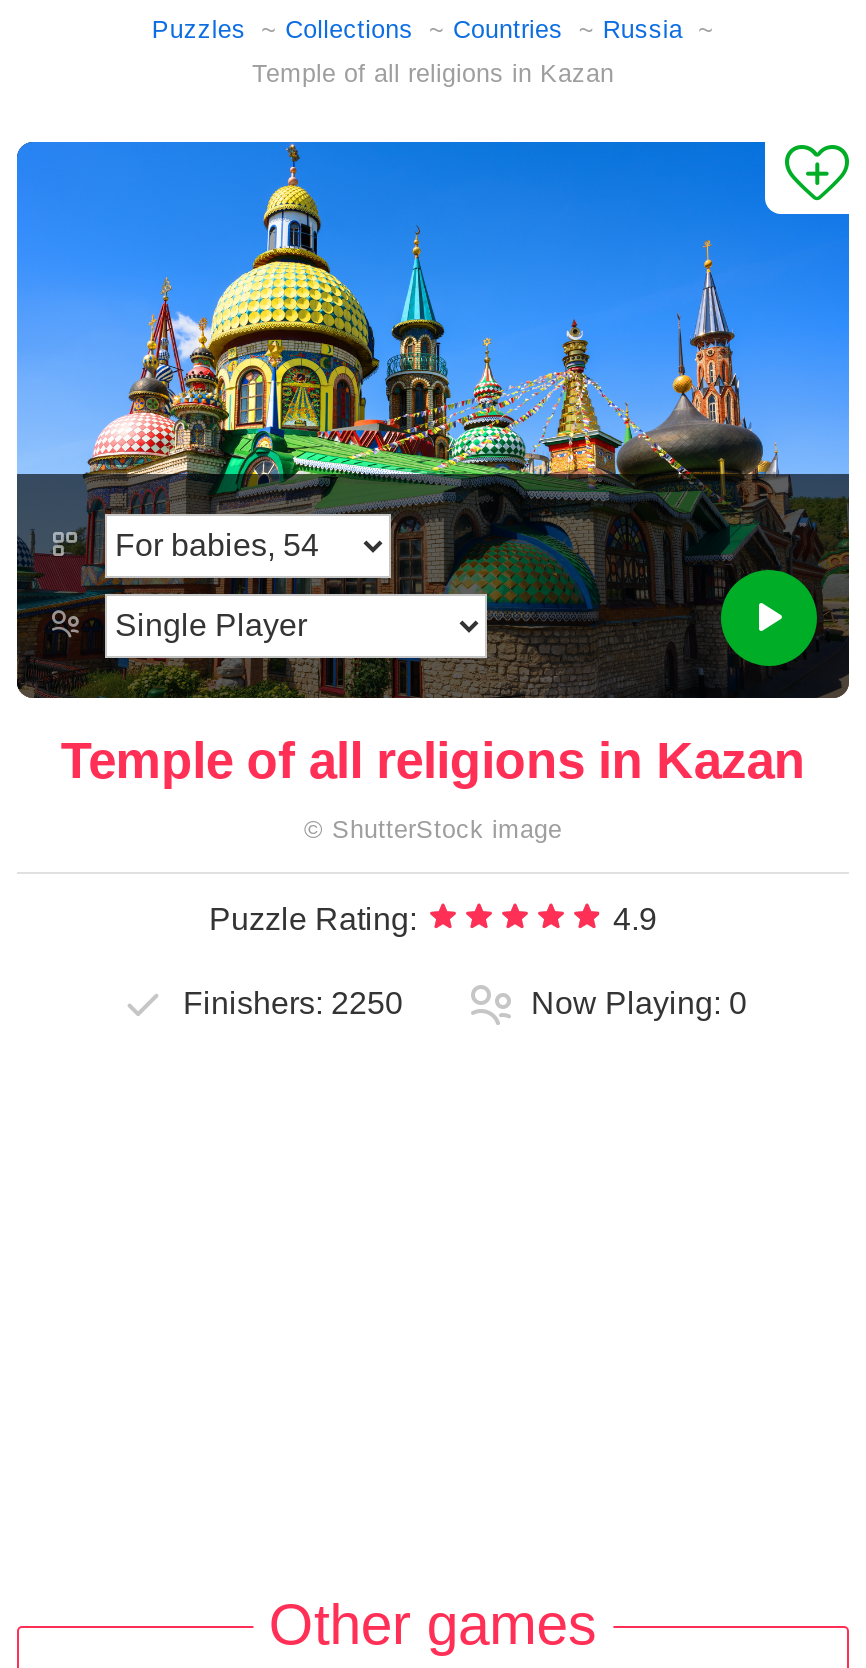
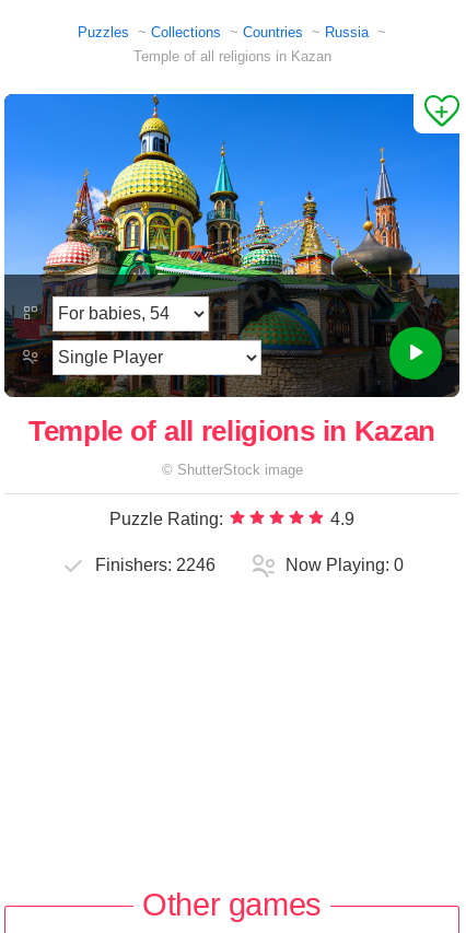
- Finishers: 2250
+ Finishers: 2246
